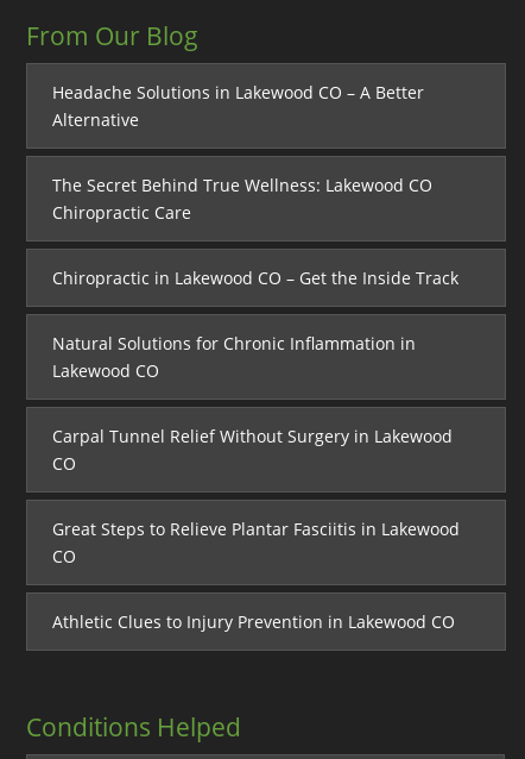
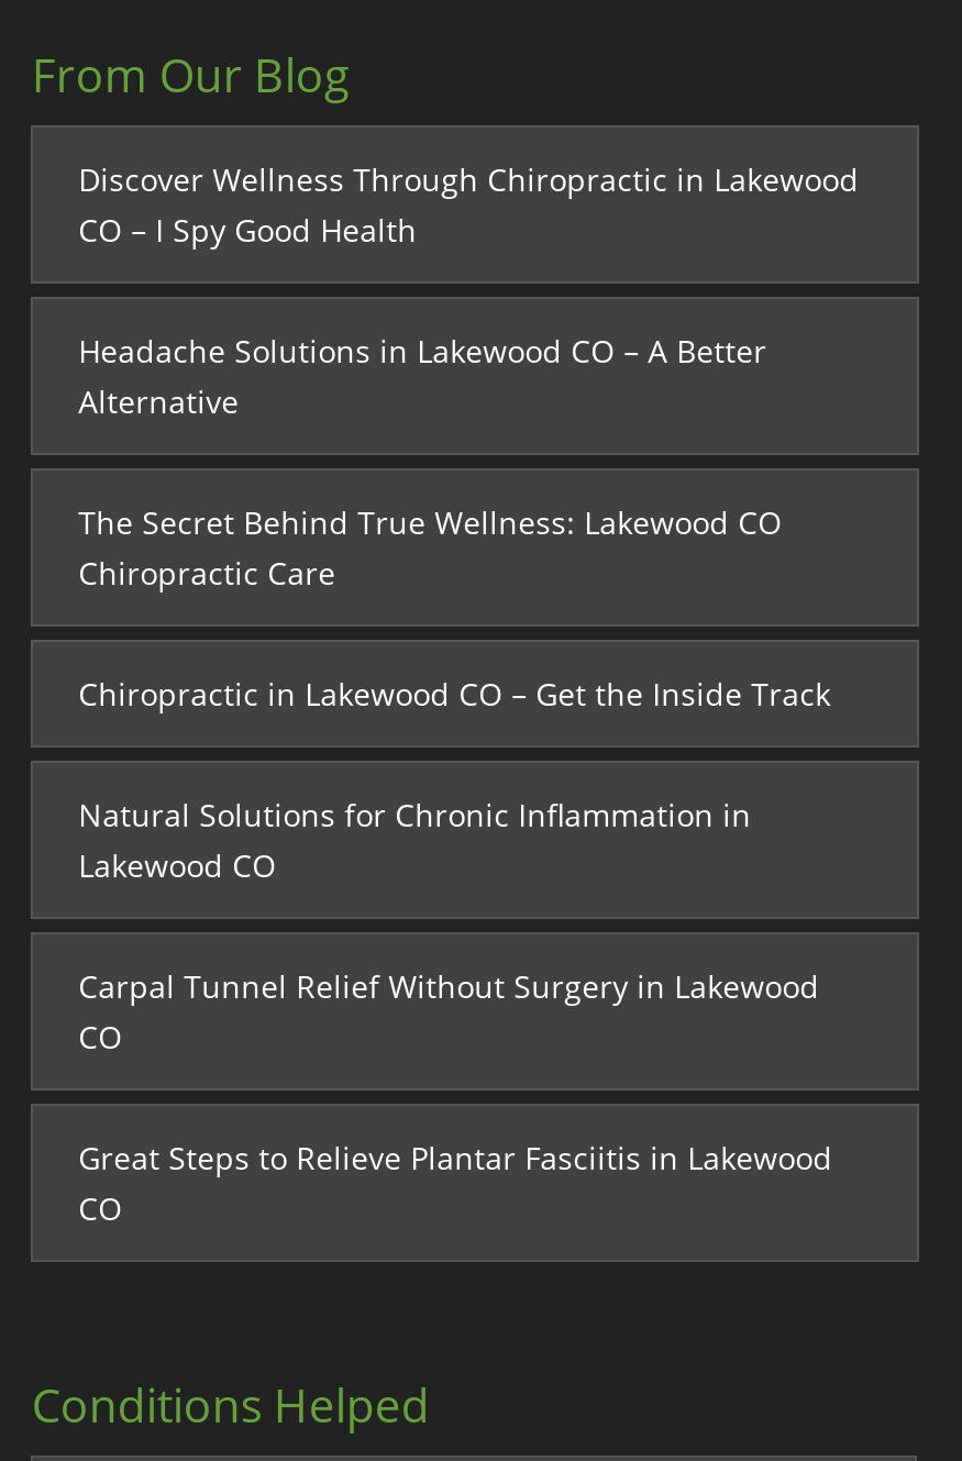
+ Discover Wellness Through Chiropractic in Lakewood
+ CO – I Spy Good Health

moved down: Headache Solutions in Lakewood CO – A Better | Alternative | The Secret Behind True Wellness: Lakewood CO | ... | Great Steps to Relieve Plantar Fasciitis in Lakewood | CO

- Athletic Clues to Injury Prevention in Lakewood CO
